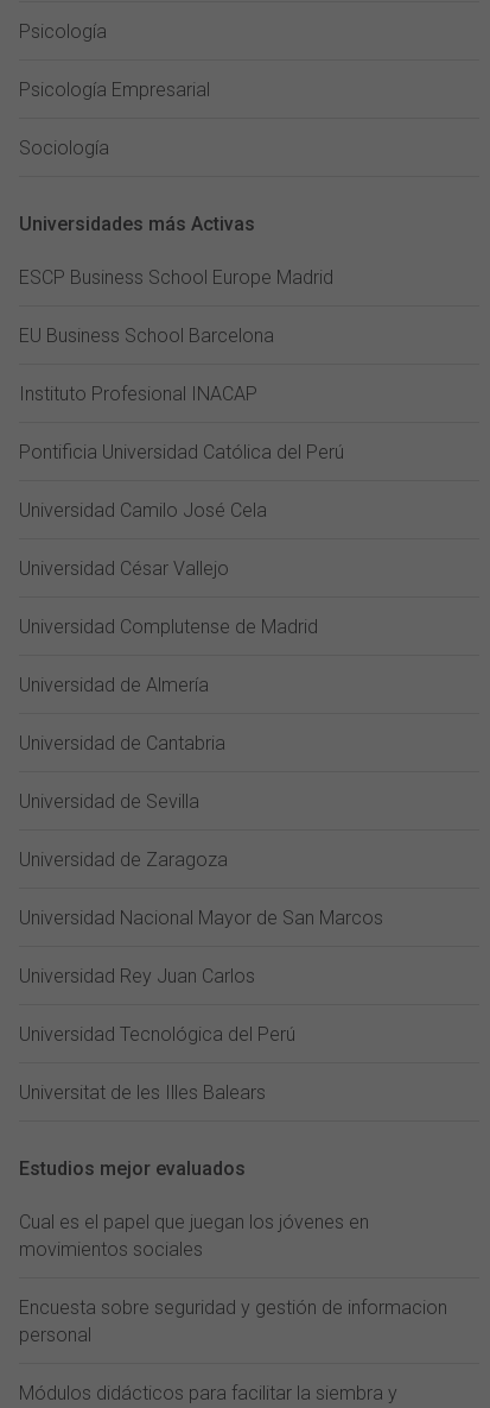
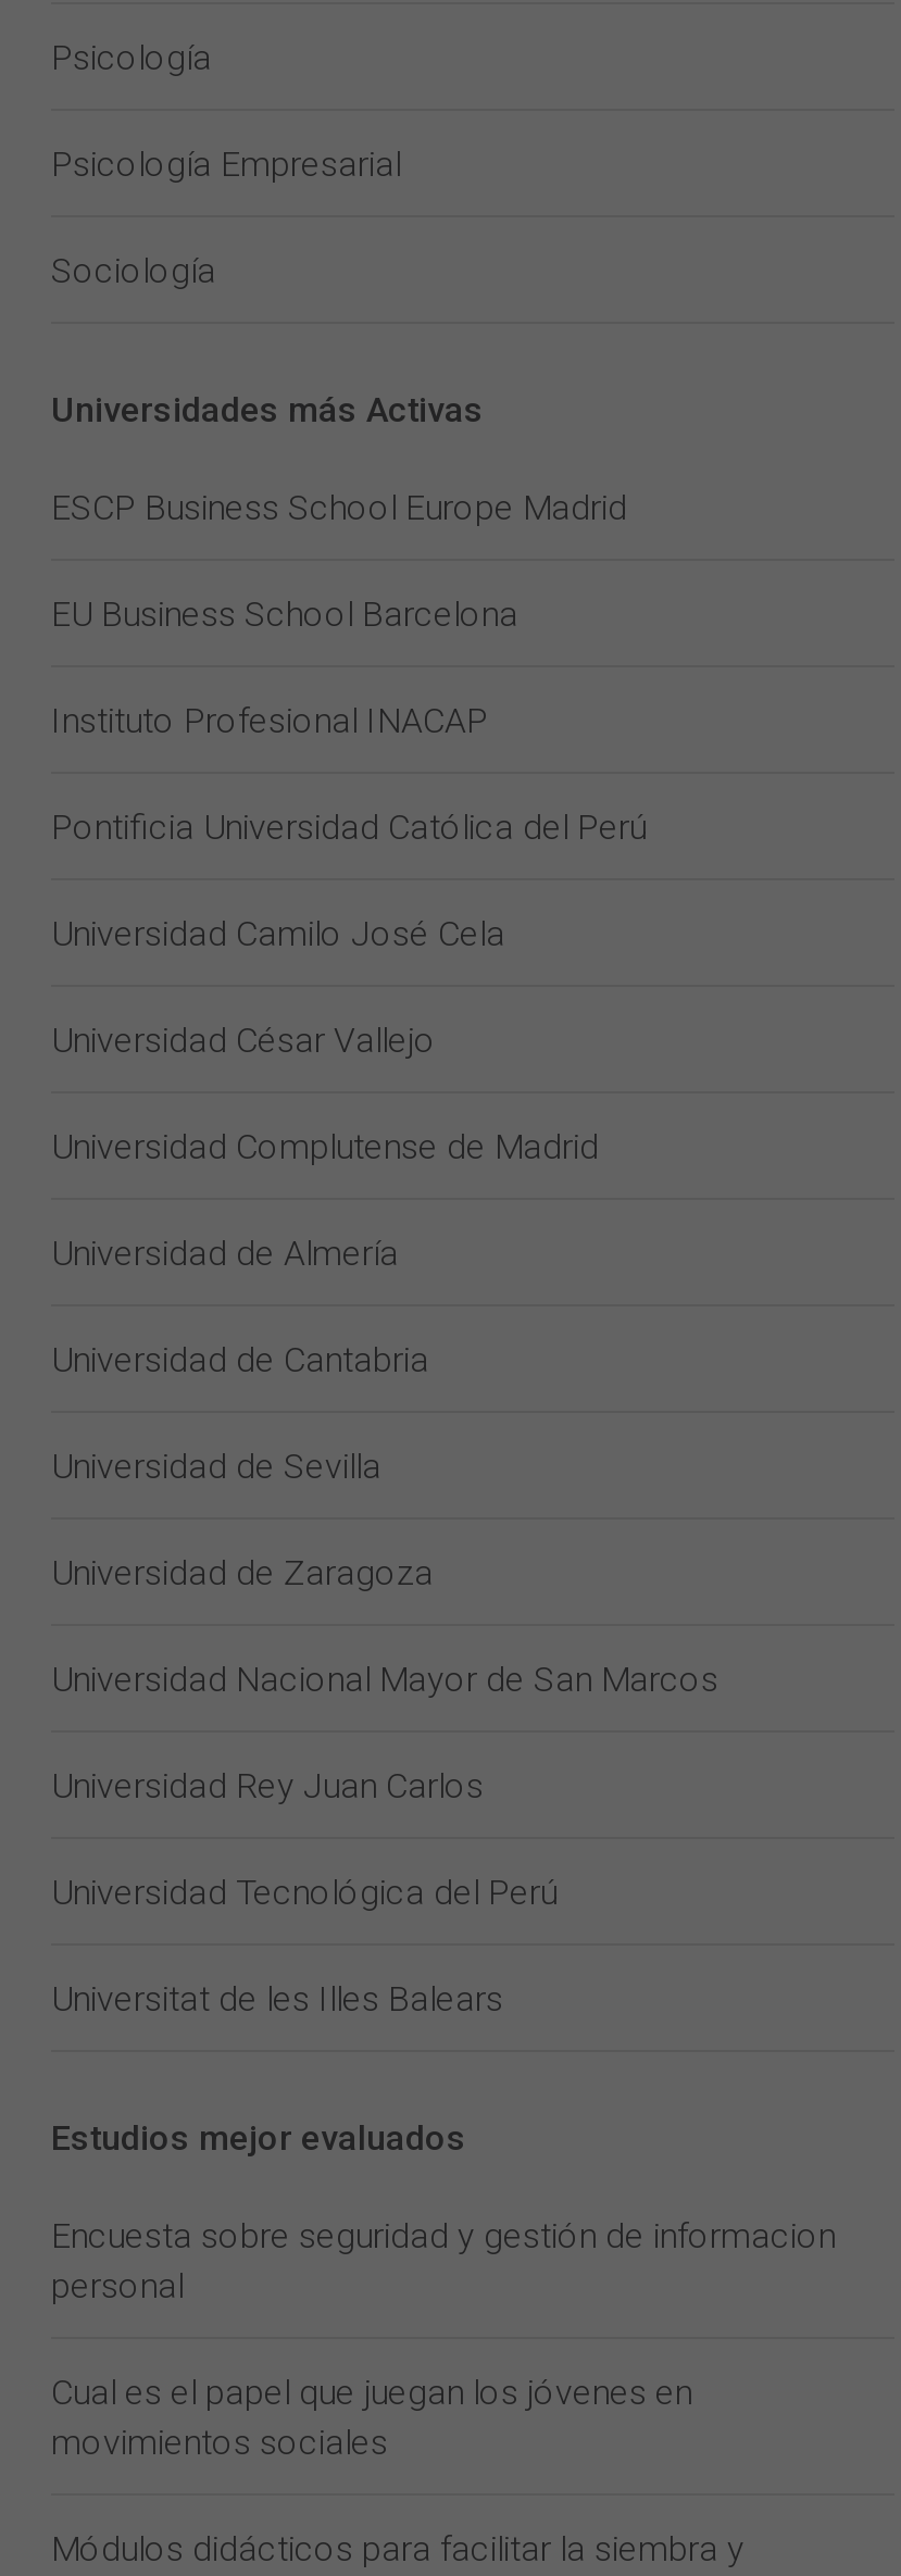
moved down: Cual es el papel que juegan los jóvenes en | movimientos sociales

moved up: Encuesta sobre seguridad y gestión de informacion | personal
